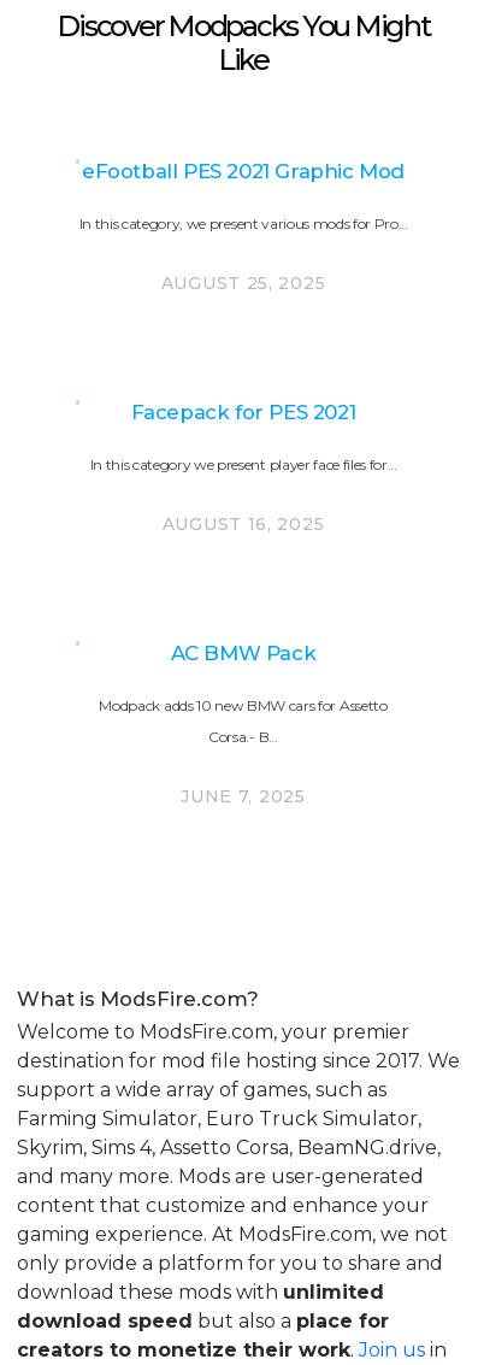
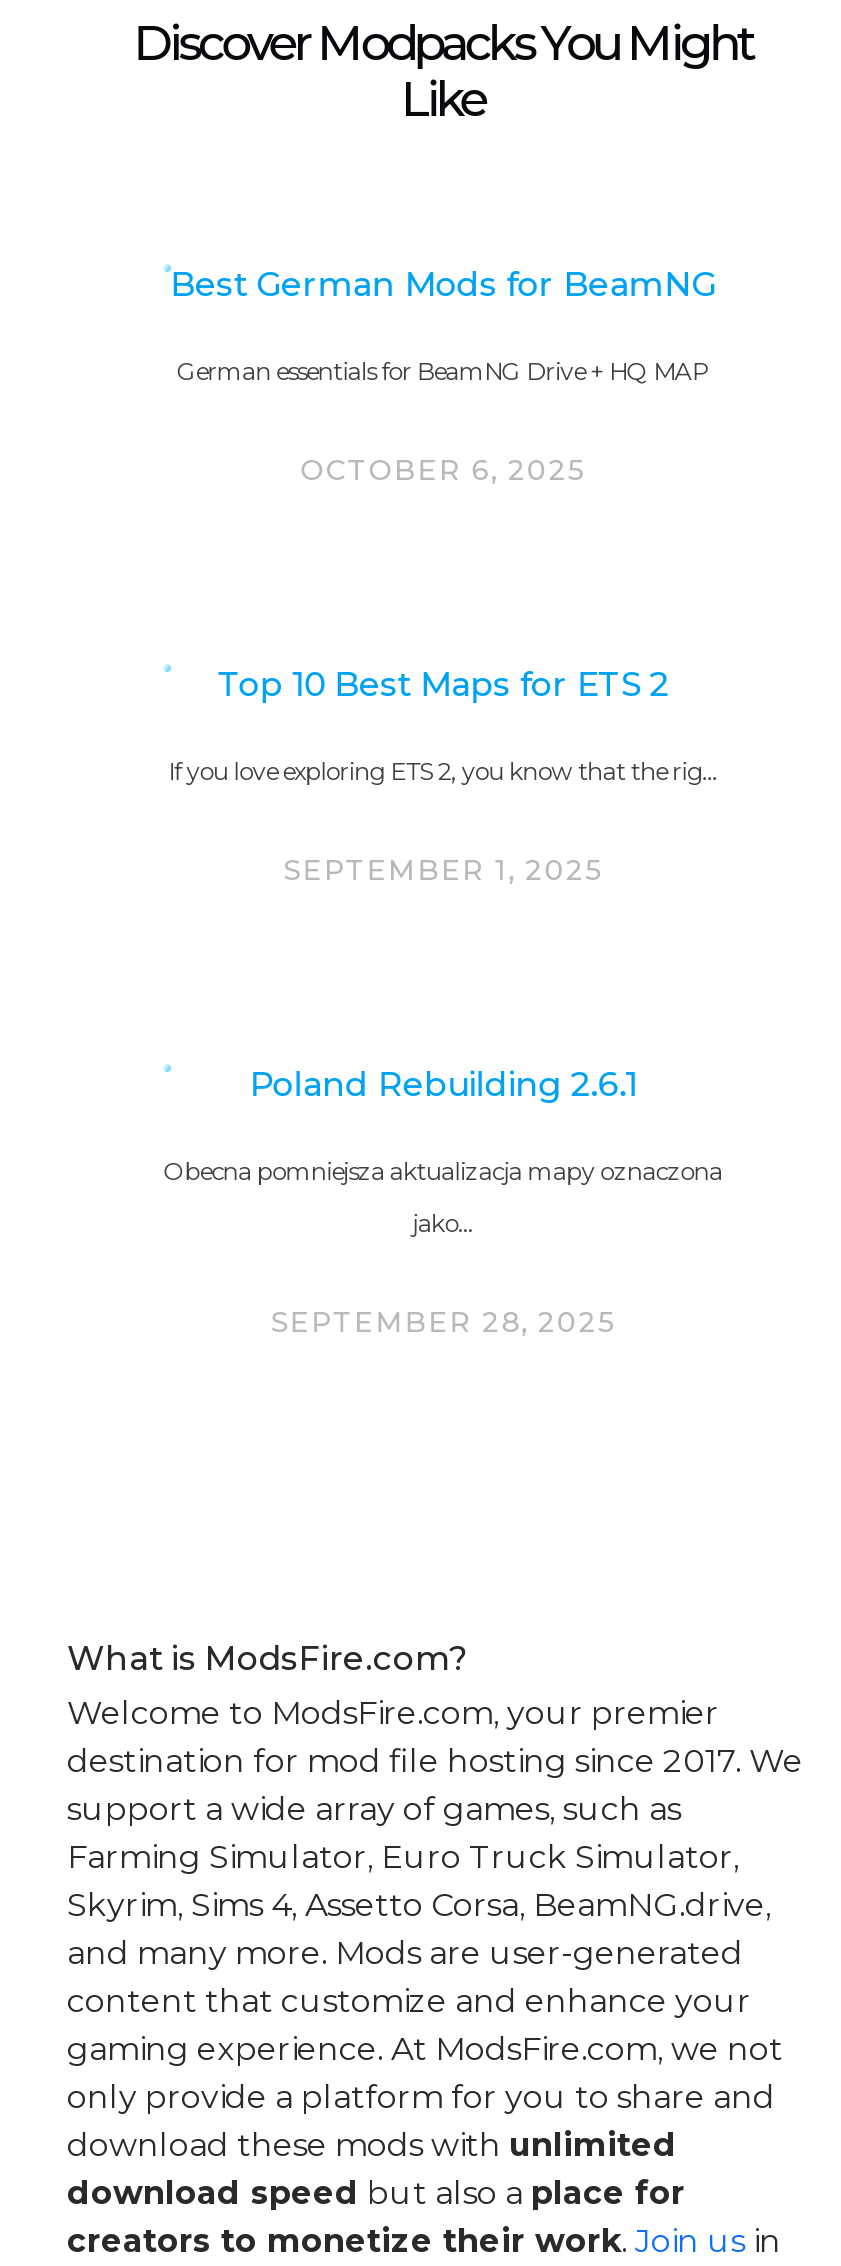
- eFootball PES 2021 Graphic Mod
+ Best German Mods for BeamNG

- In this category, we present various mods for Pro…
+ German essentials for BeamNG Drive + HQ MAP

- AUGUST 25, 2025
+ OCTOBER 6, 2025

- Facepack for PES 2021
+ Top 10 Best Maps for ETS 2

- In this category we present player face files for…
+ If you love exploring ETS 2, you know that the rig…

- AUGUST 16, 2025
+ SEPTEMBER 1, 2025

- AC BMW Pack
+ Poland Rebuilding 2.6.1

- Modpack adds 10 new BMW cars for Assetto
+ Obecna pomniejsza aktualizacja mapy oznaczona

- Corsa.- B…
+ jako…

- JUNE 7, 2025
+ SEPTEMBER 28, 2025
